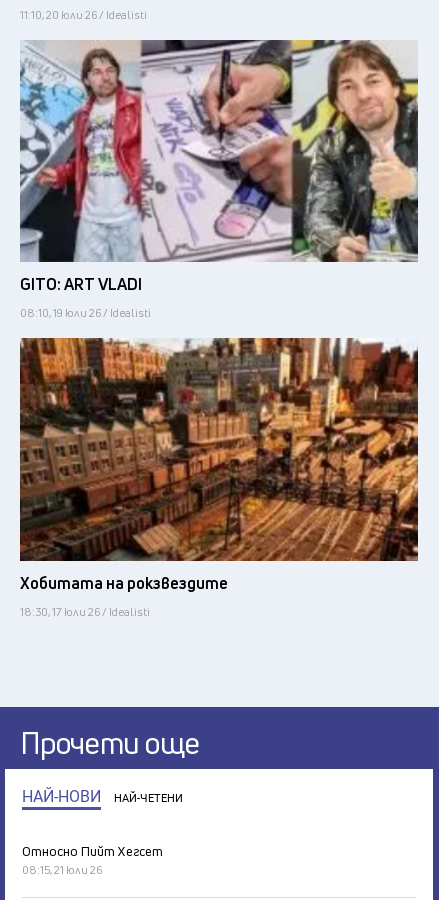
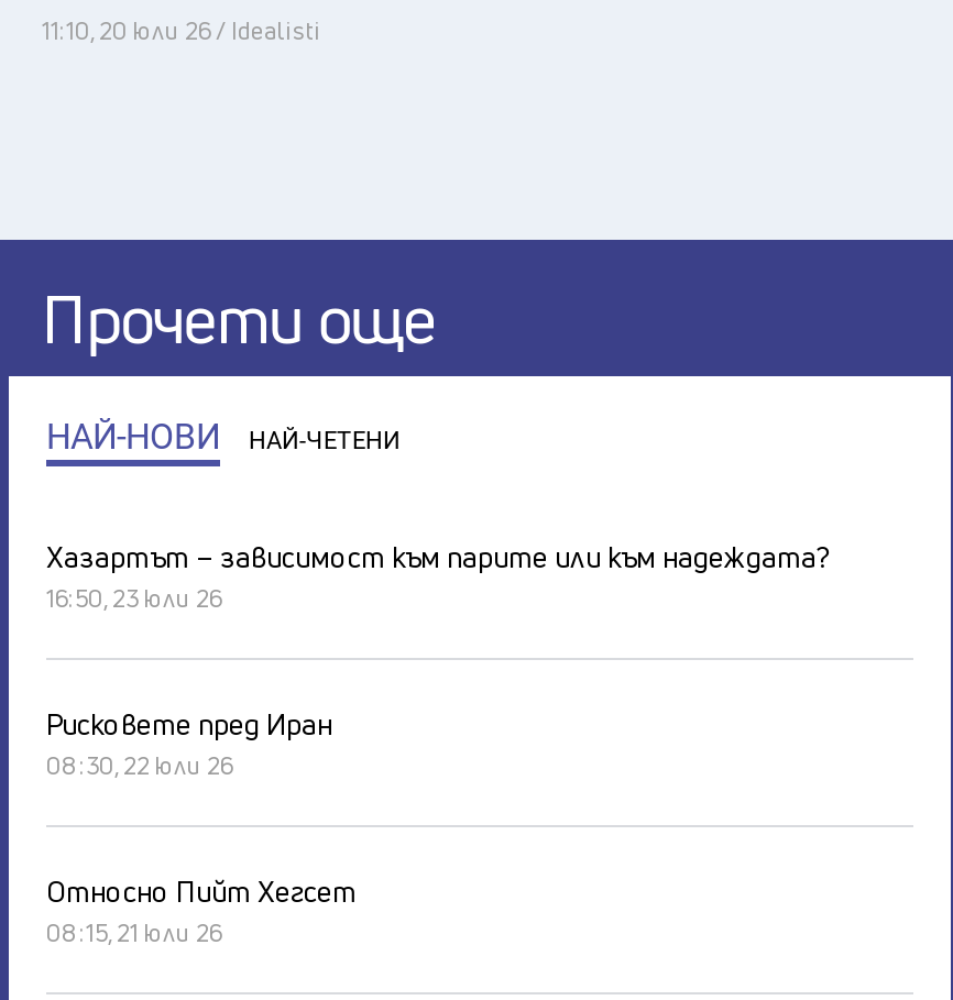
- [image]
- GITO: ART VLADI
- 08:10, 19 юли 26 / Idealisti

- [image]
- Хобитата на рокзвездите
- 18:30, 17 юли 26 / Idealisti

moved up: Прочети още | НАЙ-НОВИ | НАЙ-ЧЕТЕНИ

+ Хазартът – зависимост към парите или към надеждата?
+ 16:50, 23 юли 26
+ Рисковете пред Иран
+ 08:30, 22 юли 26
